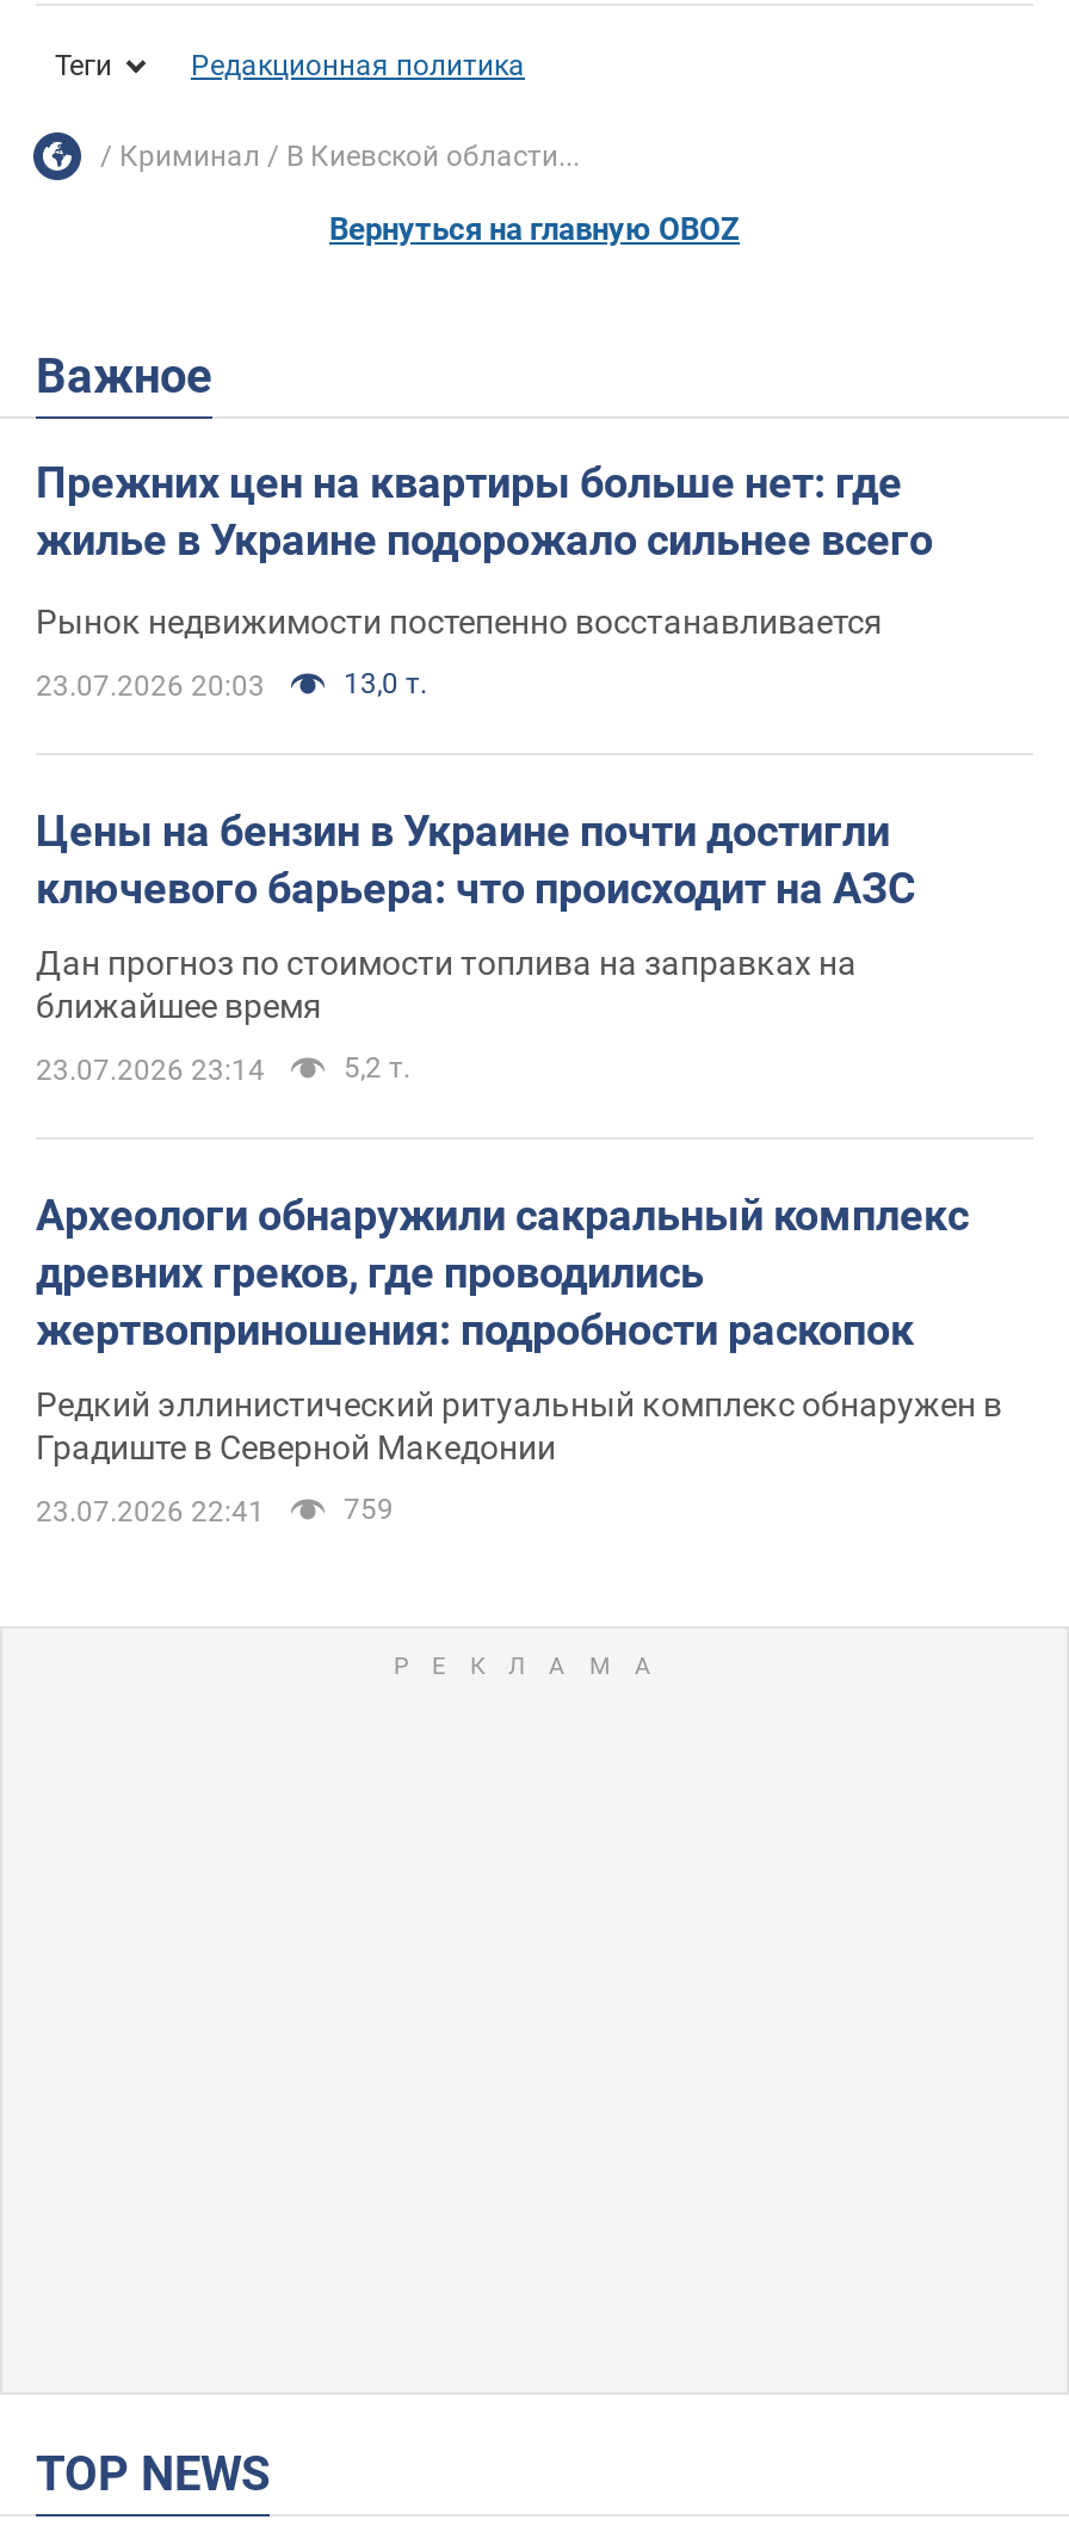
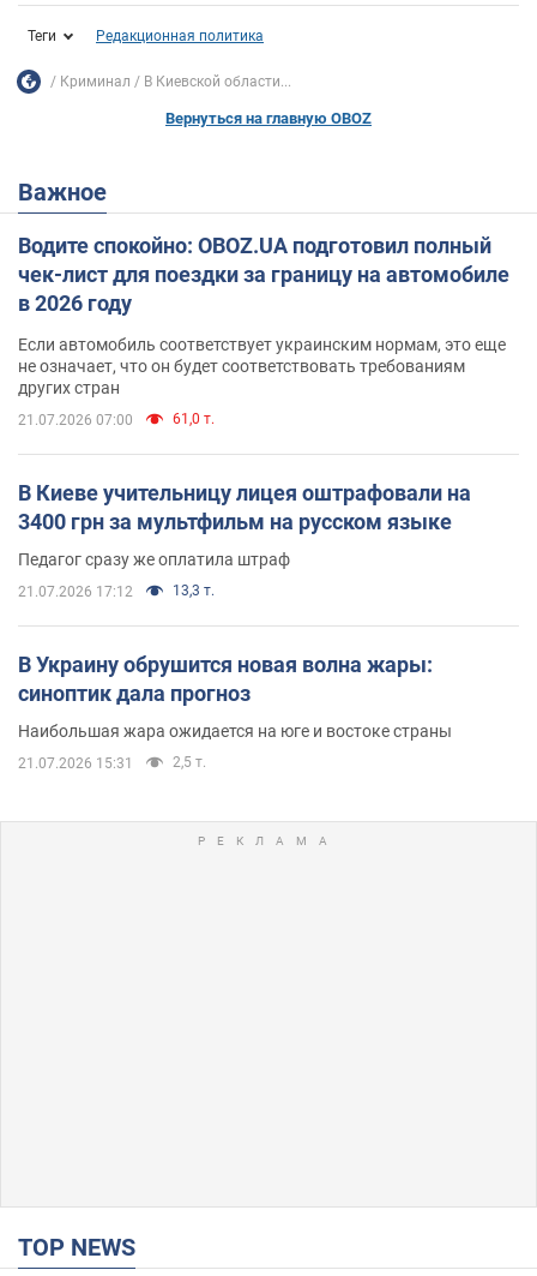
- Прежних цен на квартиры больше нет: где
- жилье в Украине подорожало сильнее всего
+ Водите спокойно: OBOZ.UA подготовил полный
+ чек-лист для поездки за границу на автомобиле
+ в 2026 году

- Рынок недвижимости постепенно восстанавливается
+ Если автомобиль соответствует украинским нормам, это еще
+ не означает, что он будет соответствовать требованиям
+ других стран

- 23.07.2026 20:03
- 13,0 т.
+ 21.07.2026 07:00
+ 61,0 т.

- Цены на бензин в Украине почти достигли
- ключевого барьера: что происходит на АЗС
+ В Киеве учительницу лицея оштрафовали на
+ 3400 грн за мультфильм на русском языке

- Дан прогноз по стоимости топлива на заправках на
- ближайшее время
+ Педагог сразу же оплатила штраф

- 23.07.2026 23:14
- 5,2 т.
+ 21.07.2026 17:12
+ 13,3 т.

- Археологи обнаружили сакральный комплекс
- древних греков, где проводились
- жертвоприношения: подробности раскопок
+ В Украину обрушится новая волна жары:
+ синоптик дала прогноз

- Редкий эллинистический ритуальный комплекс обнаружен в
- Градиште в Северной Македонии
+ Наибольшая жара ожидается на юге и востоке страны

- 23.07.2026 22:41
- 759
+ 21.07.2026 15:31
+ 2,5 т.
